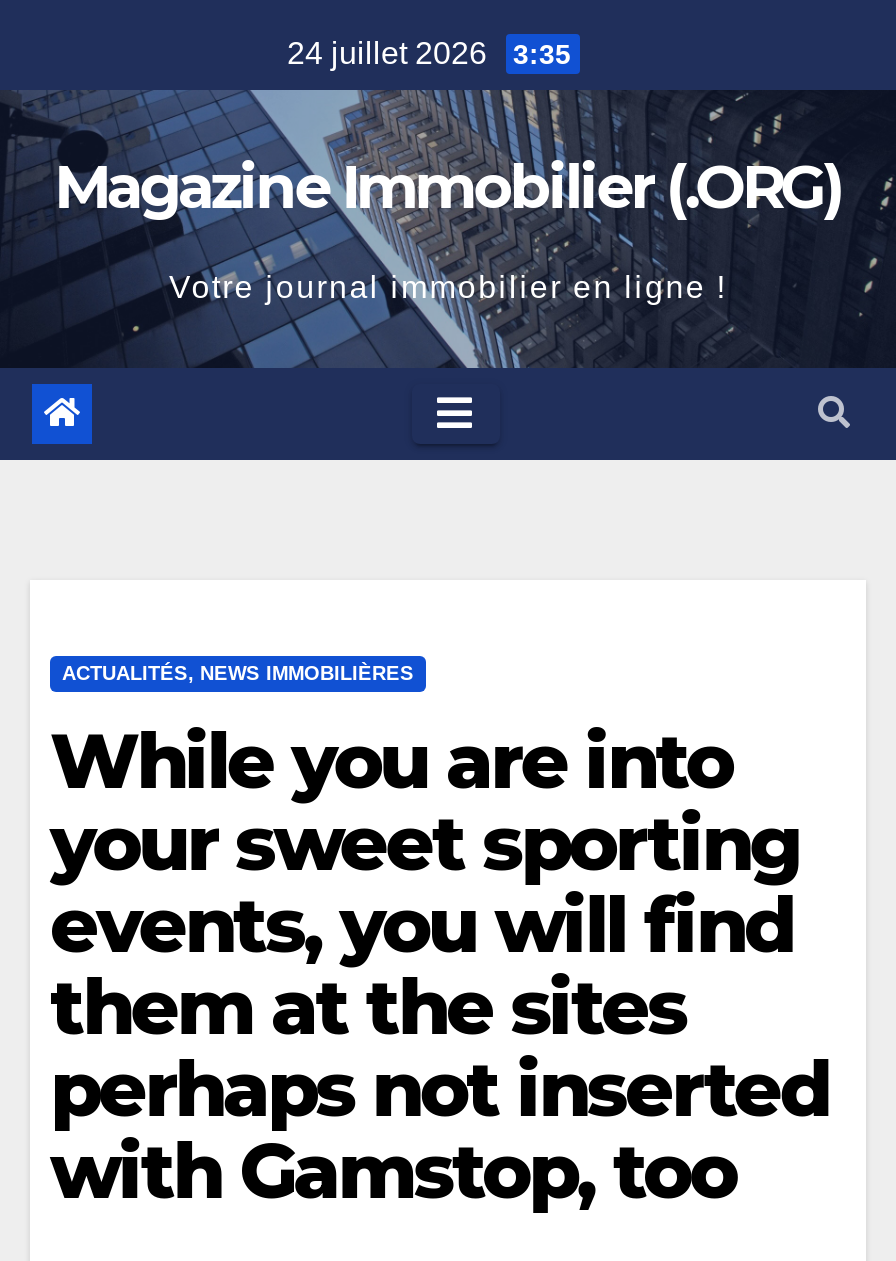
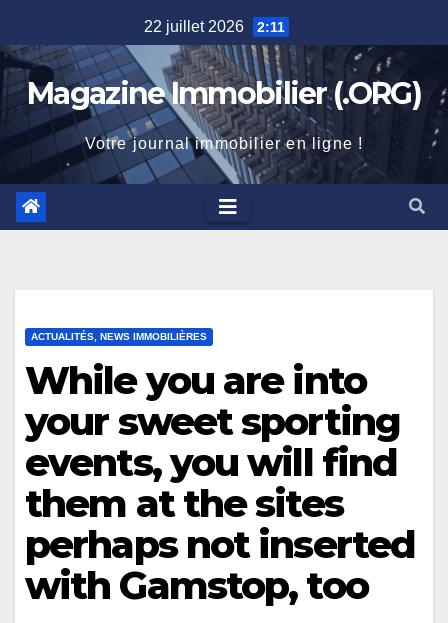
- 24 juillet 2026 3:35
+ 22 juillet 2026 2:11
